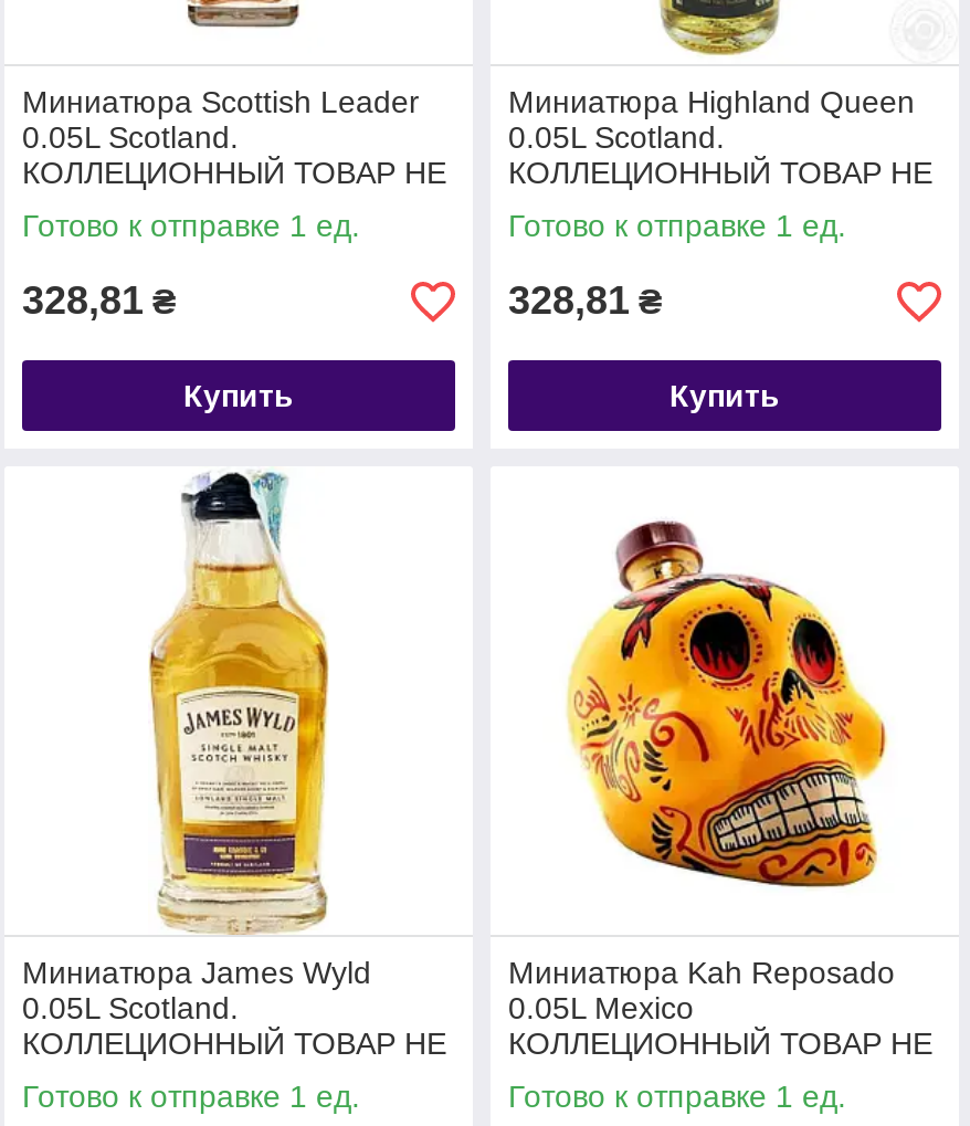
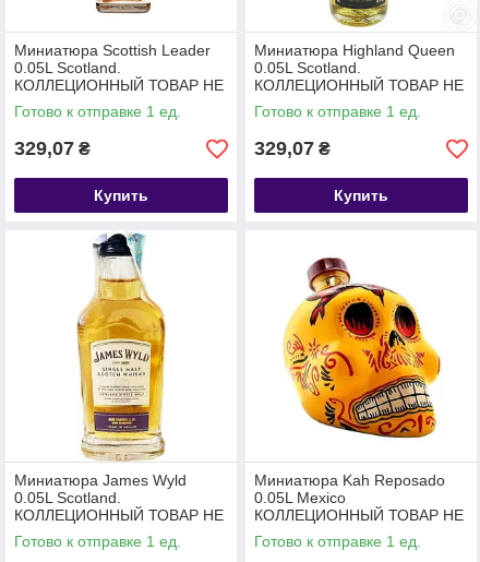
- 328,81 ₴
+ 329,07 ₴

- 328,81 ₴
+ 329,07 ₴
